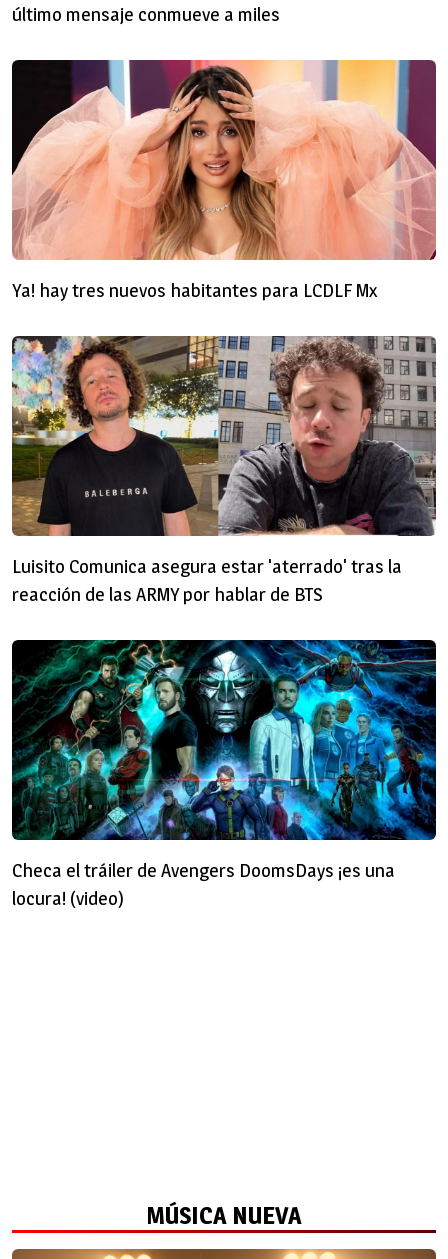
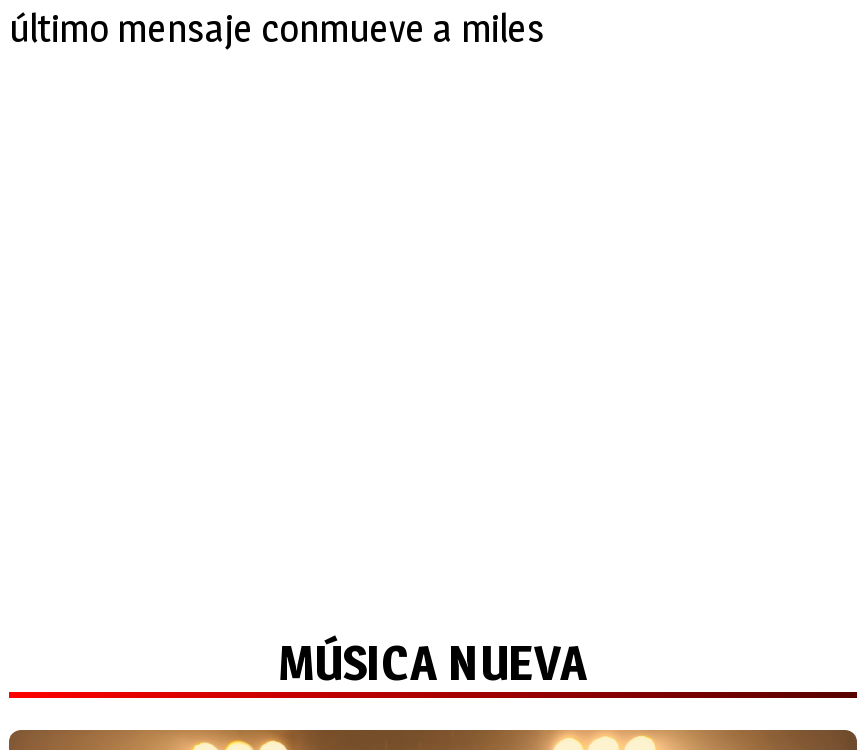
- [image]
- Ya! hay tres nuevos habitantes para LCDLF Mx

- [image]
- Luisito Comunica asegura estar 'aterrado' tras la
- reacción de las ARMY por hablar de BTS

- [image]
- Checa el tráiler de Avengers DoomsDays ¡es una
- locura! (video)
